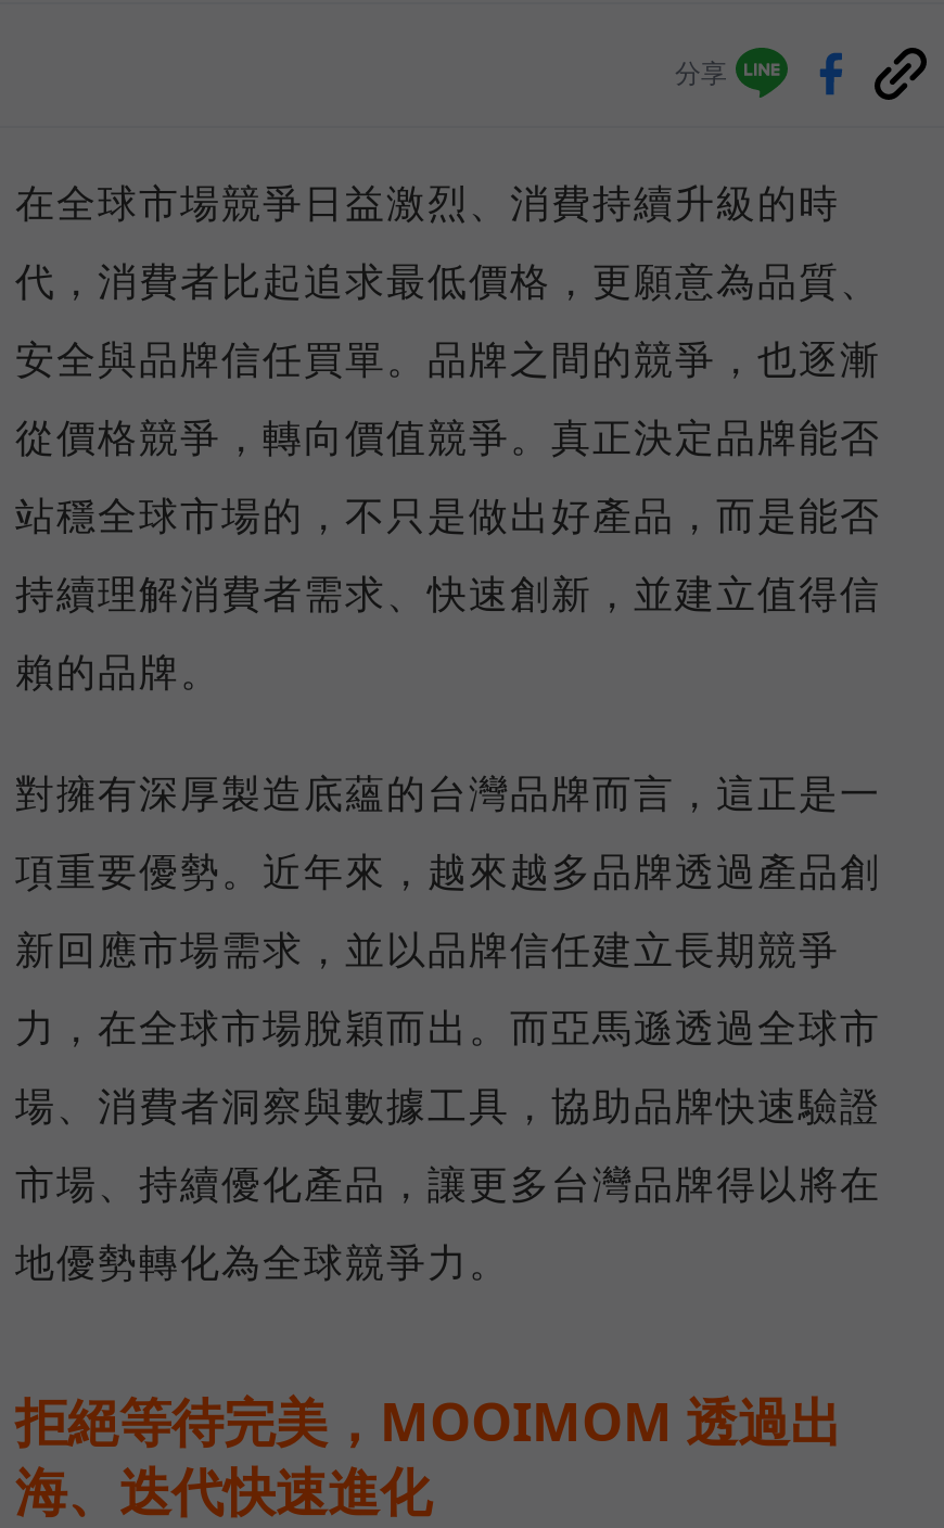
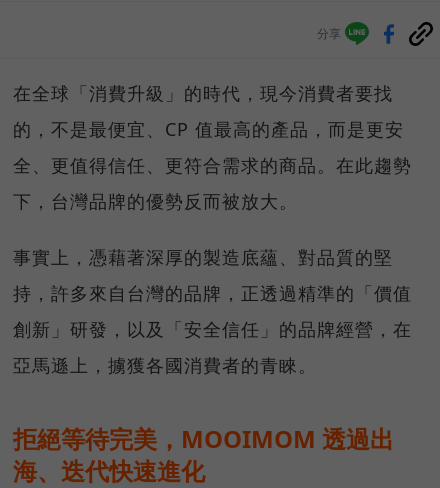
- 在全球市場競爭日益激烈、消費持續升級的時
- 代，消費者比起追求最低價格，更願意為品質、
- 安全與品牌信任買單。品牌之間的競爭，也逐漸
- 從價格競爭，轉向價值競爭。真正決定品牌能否
- 站穩全球市場的，不只是做出好產品，而是能否
- 持續理解消費者需求、快速創新，並建立值得信
- 賴的品牌。
- 對擁有深厚製造底蘊的台灣品牌而言，這正是一
- 項重要優勢。近年來，越來越多品牌透過產品創
- 新回應市場需求，並以品牌信任建立長期競爭
- 力，在全球市場脫穎而出。而亞馬遜透過全球市
- 場、消費者洞察與數據工具，協助品牌快速驗證
- 市場、持續優化產品，讓更多台灣品牌得以將在
- 地優勢轉化為全球競爭力。
+ 在全球「消費升級」的時代，現今消費者要找
+ 的，不是最便宜、CP 值最高的產品，而是更安
+ 全、更值得信任、更符合需求的商品。在此趨勢
+ 下，台灣品牌的優勢反而被放大。
+ 事實上，憑藉著深厚的製造底蘊、對品質的堅
+ 持，許多來自台灣的品牌，正透過精準的「價值
+ 創新」研發，以及「安全信任」的品牌經營，在
+ 亞馬遜上，擄獲各國消費者的青睞。
